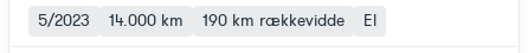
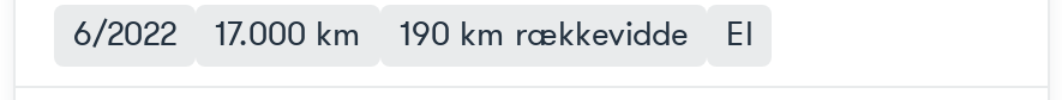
- 5/2023
+ 6/2022

- 14.000 km
+ 17.000 km
